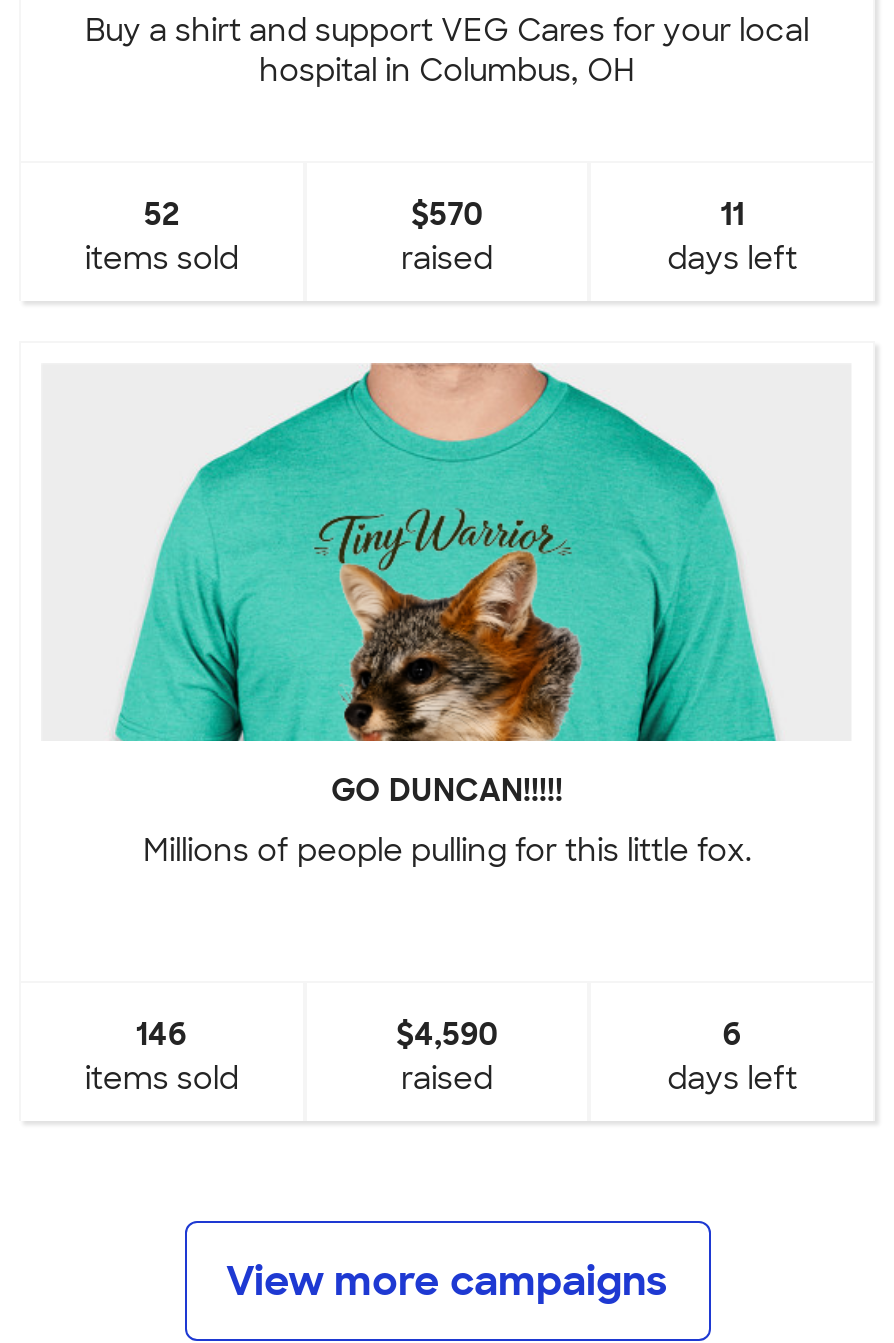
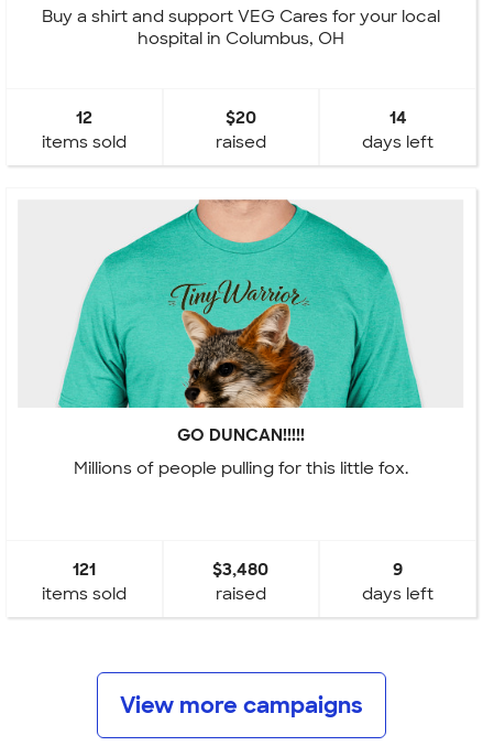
- 52
+ 12

- $570
+ $20

- 11
+ 14

- 146
+ 121

- $4,590
+ $3,480

- 6
+ 9
